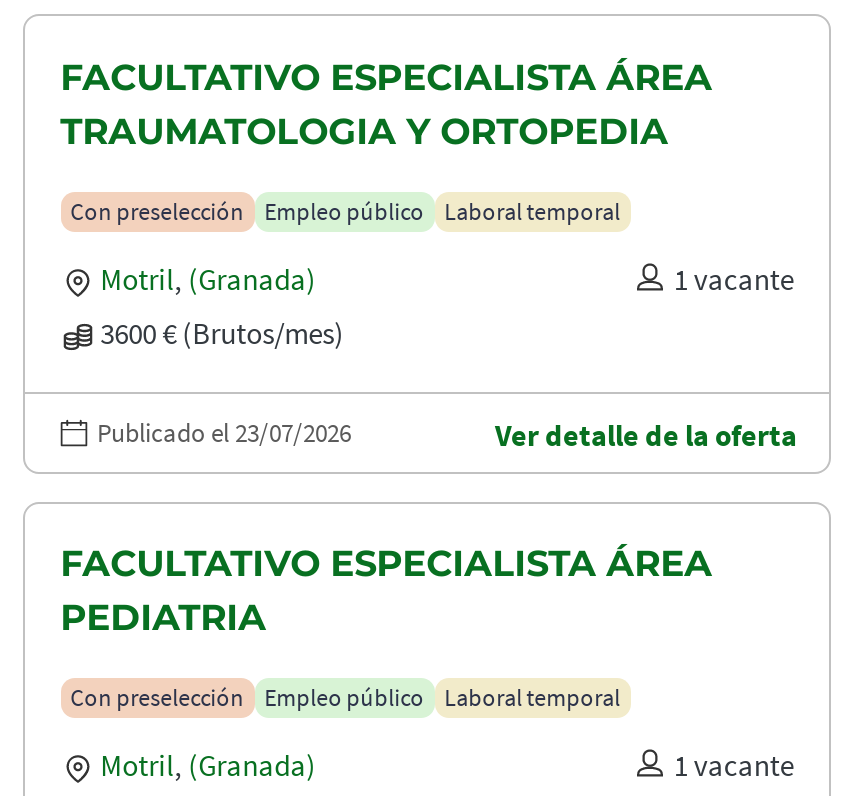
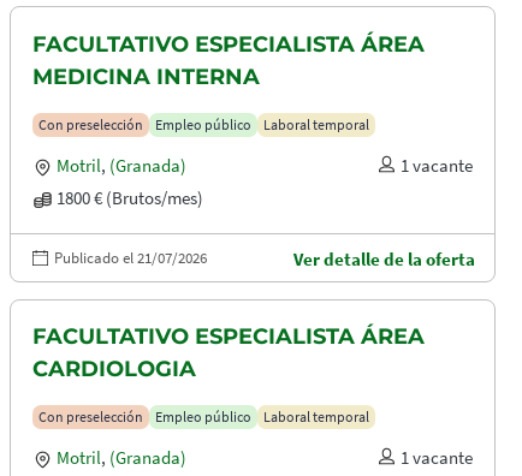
- TRAUMATOLOGIA Y ORTOPEDIA
+ MEDICINA INTERNA

- 3600 € (Brutos/mes)
+ 1800 € (Brutos/mes)

- Publicado el 23/07/2026
+ Publicado el 21/07/2026

- PEDIATRIA
+ CARDIOLOGIA
